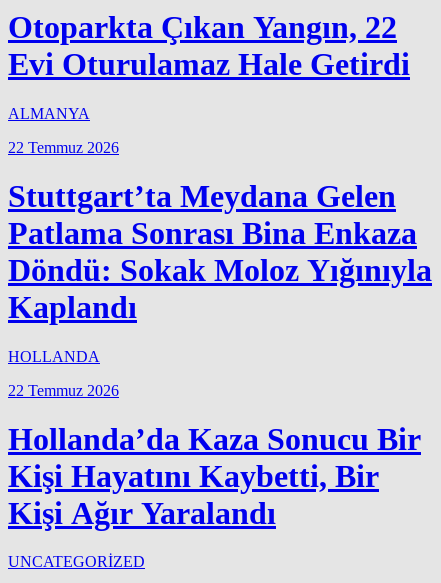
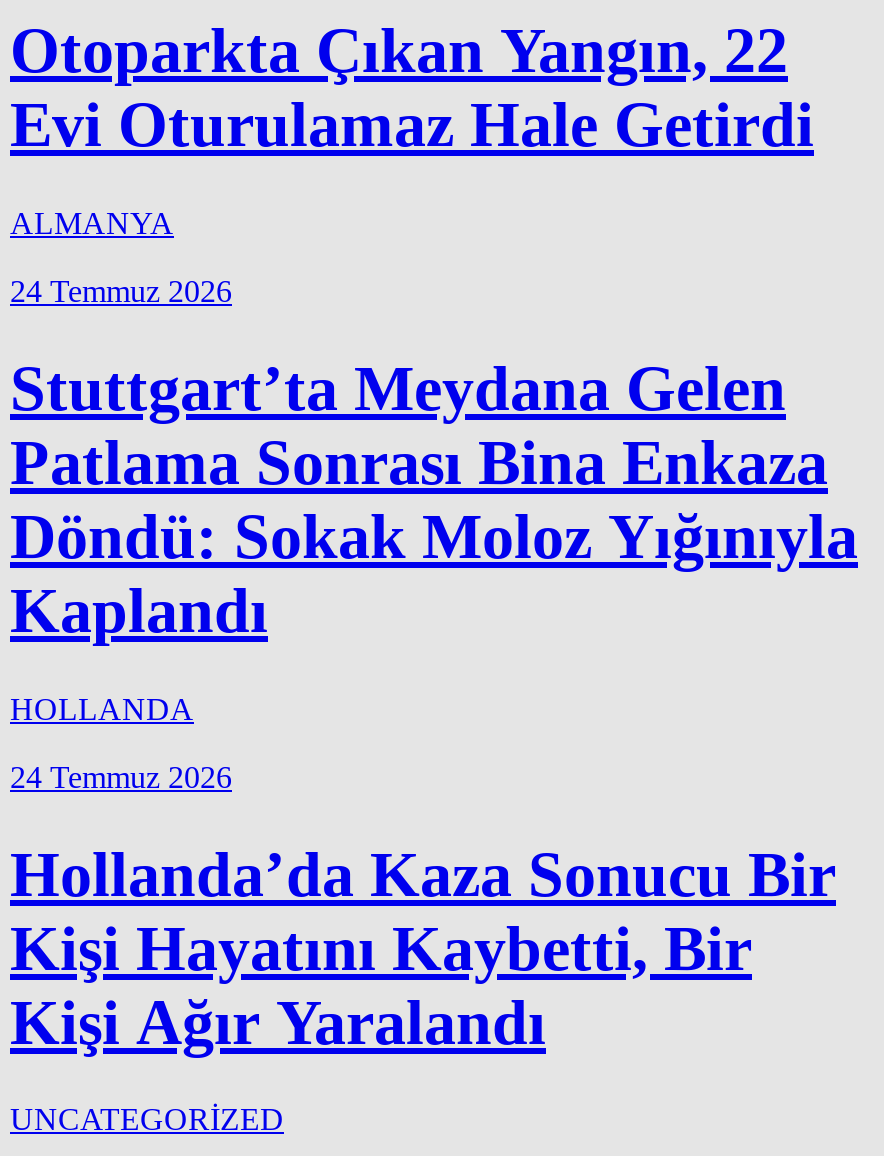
- 22 Temmuz 2026
+ 24 Temmuz 2026

- 22 Temmuz 2026
+ 24 Temmuz 2026
